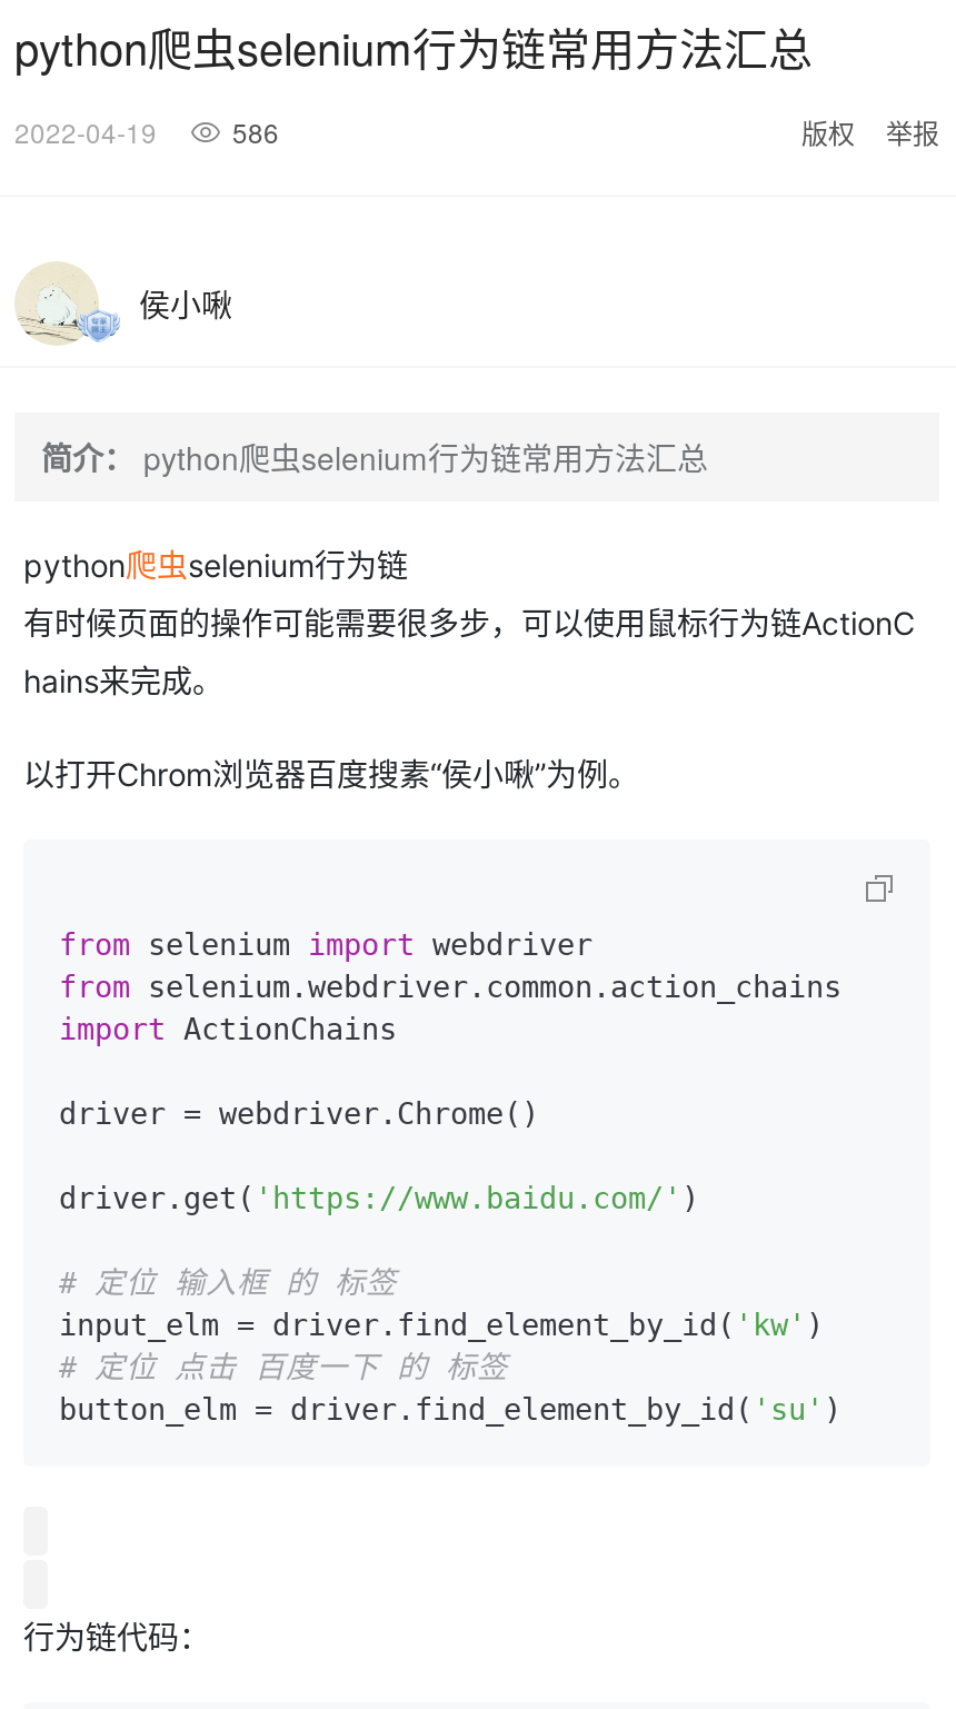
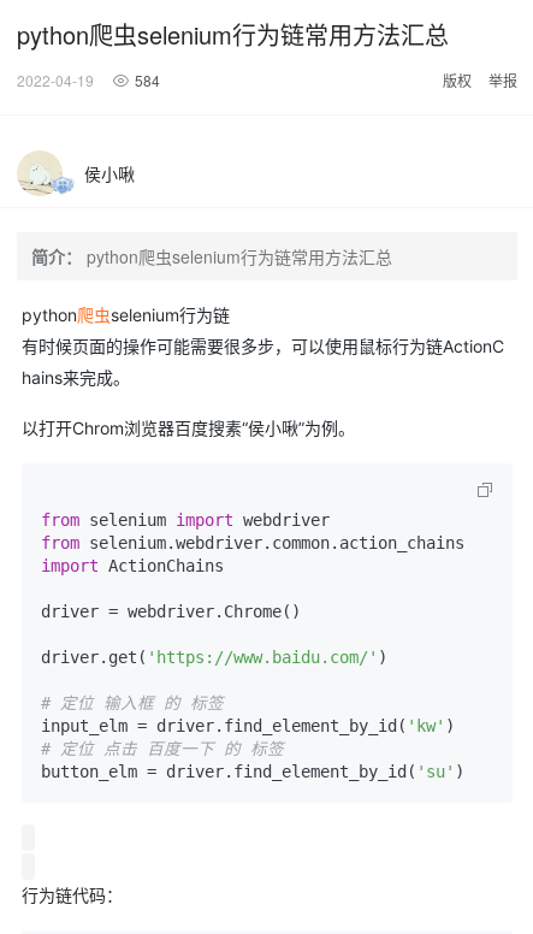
- 2022-04-19 586
+ 2022-04-19 584
